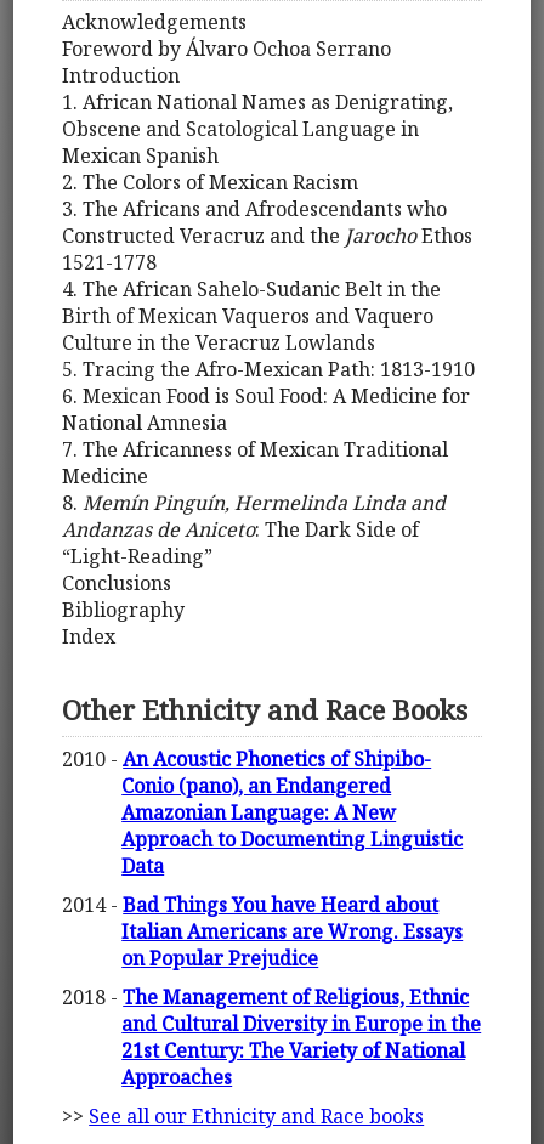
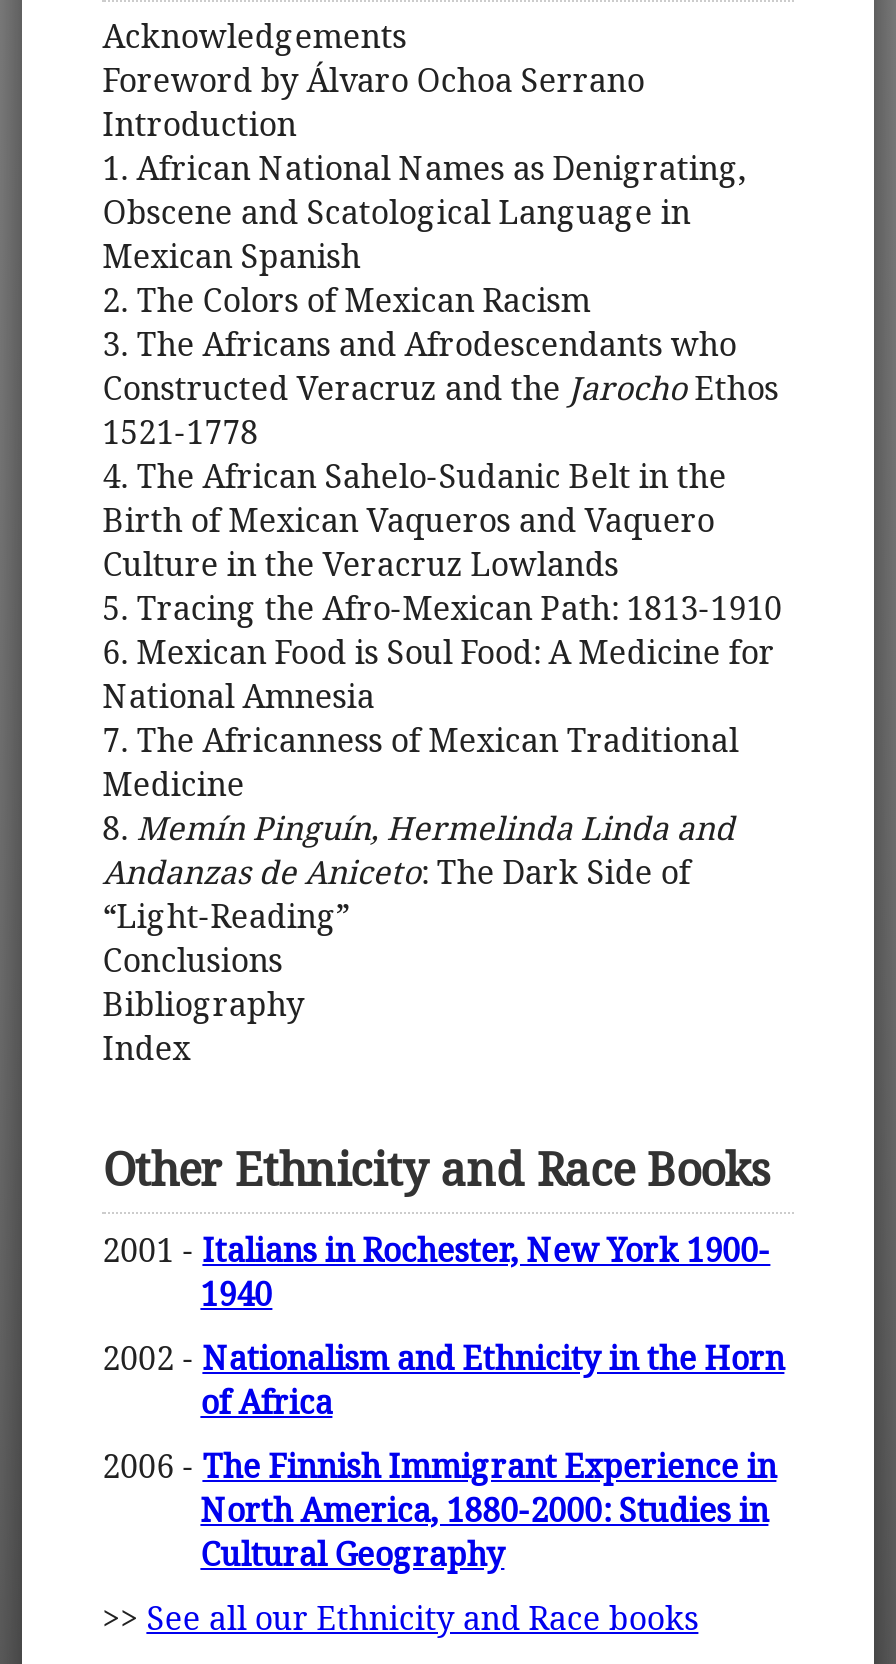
- 2010 - An Acoustic Phonetics of Shipibo-
- Conio (pano), an Endangered
- Amazonian Language: A New
- Approach to Documenting Linguistic
- Data
+ 2001 - Italians in Rochester, New York 1900-
+ 1940

- 2014 - Bad Things You have Heard about
- Italian Americans are Wrong. Essays
- on Popular Prejudice
+ 2002 - Nationalism and Ethnicity in the Horn
+ of Africa

- 2018 - The Management of Religious, Ethnic
- and Cultural Diversity in Europe in the
- 21st Century: The Variety of National
- Approaches
+ 2006 - The Finnish Immigrant Experience in
+ North America, 1880-2000: Studies in
+ Cultural Geography
